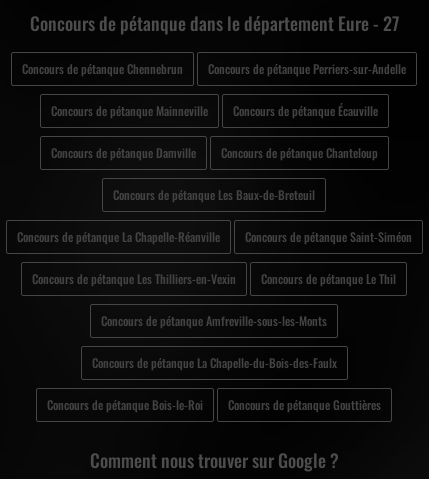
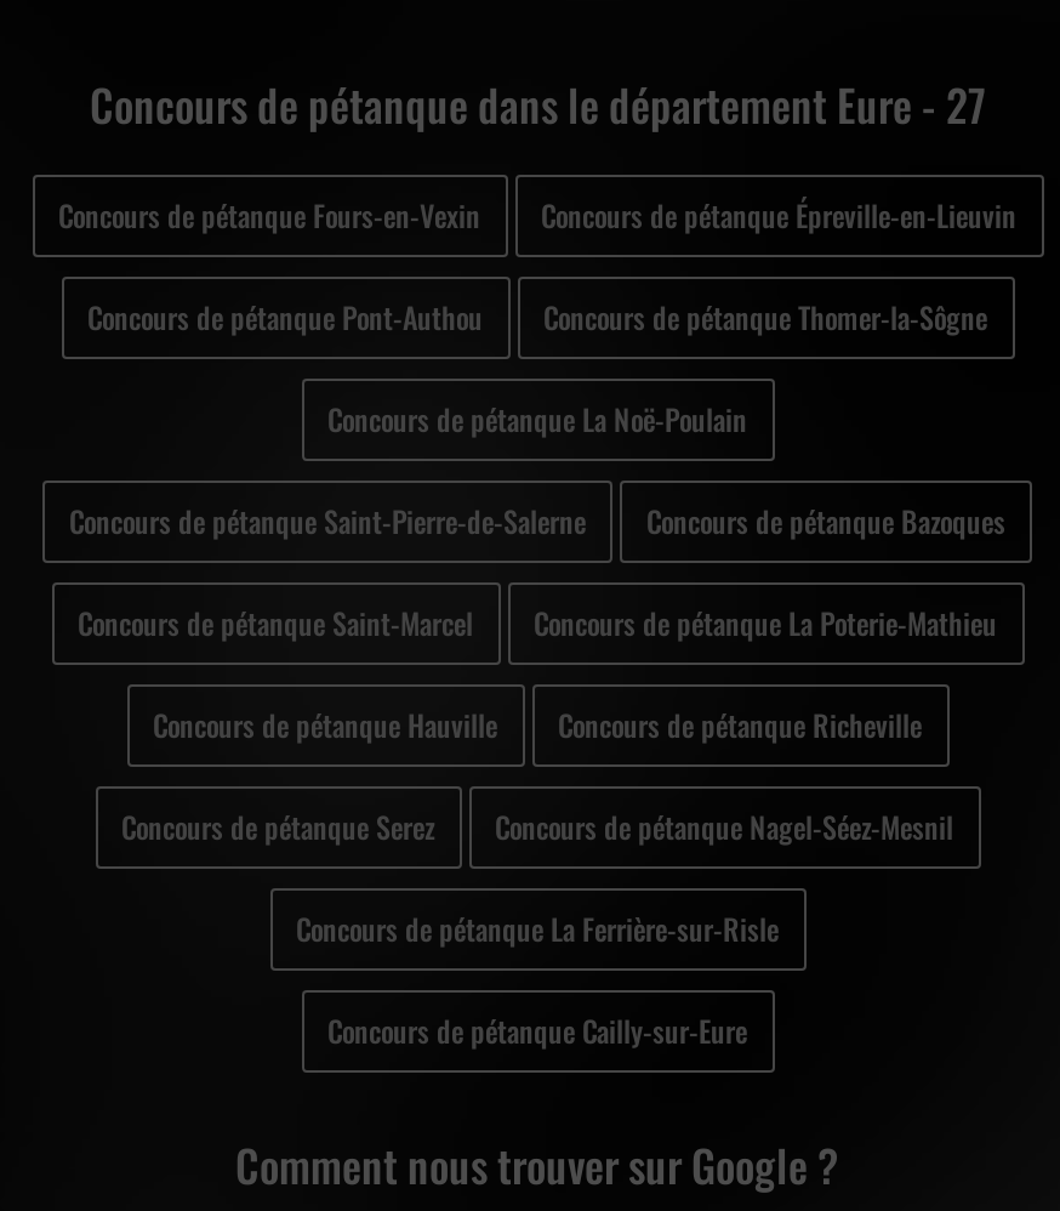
- Concours de pétanque Chennebrun
- Concours de pétanque Perriers-sur-Andelle
+ Concours de pétanque Fours-en-Vexin
+ Concours de pétanque Épreville-en-Lieuvin

- Concours de pétanque Mainneville
- Concours de pétanque Écauville
+ Concours de pétanque Pont-Authou
+ Concours de pétanque Thomer-la-Sôgne

- Concours de pétanque Damville
- Concours de pétanque Chanteloup
+ Concours de pétanque La Noë-Poulain

- Concours de pétanque Les Baux-de-Breteuil
+ Concours de pétanque Saint-Pierre-de-Salerne
+ Concours de pétanque Bazoques

- Concours de pétanque La Chapelle-Réanville
- Concours de pétanque Saint-Siméon
+ Concours de pétanque Saint-Marcel
+ Concours de pétanque La Poterie-Mathieu

- Concours de pétanque Les Thilliers-en-Vexin
- Concours de pétanque Le Thil
+ Concours de pétanque Hauville
+ Concours de pétanque Richeville

- Concours de pétanque Amfreville-sous-les-Monts
+ Concours de pétanque Serez
+ Concours de pétanque Nagel-Séez-Mesnil

- Concours de pétanque La Chapelle-du-Bois-des-Faulx
+ Concours de pétanque La Ferrière-sur-Risle

- Concours de pétanque Bois-le-Roi
- Concours de pétanque Gouttières
+ Concours de pétanque Cailly-sur-Eure
